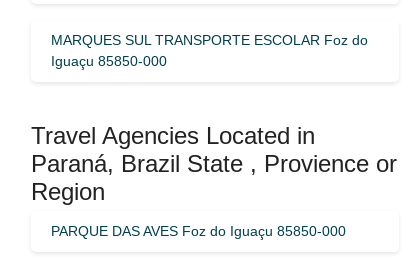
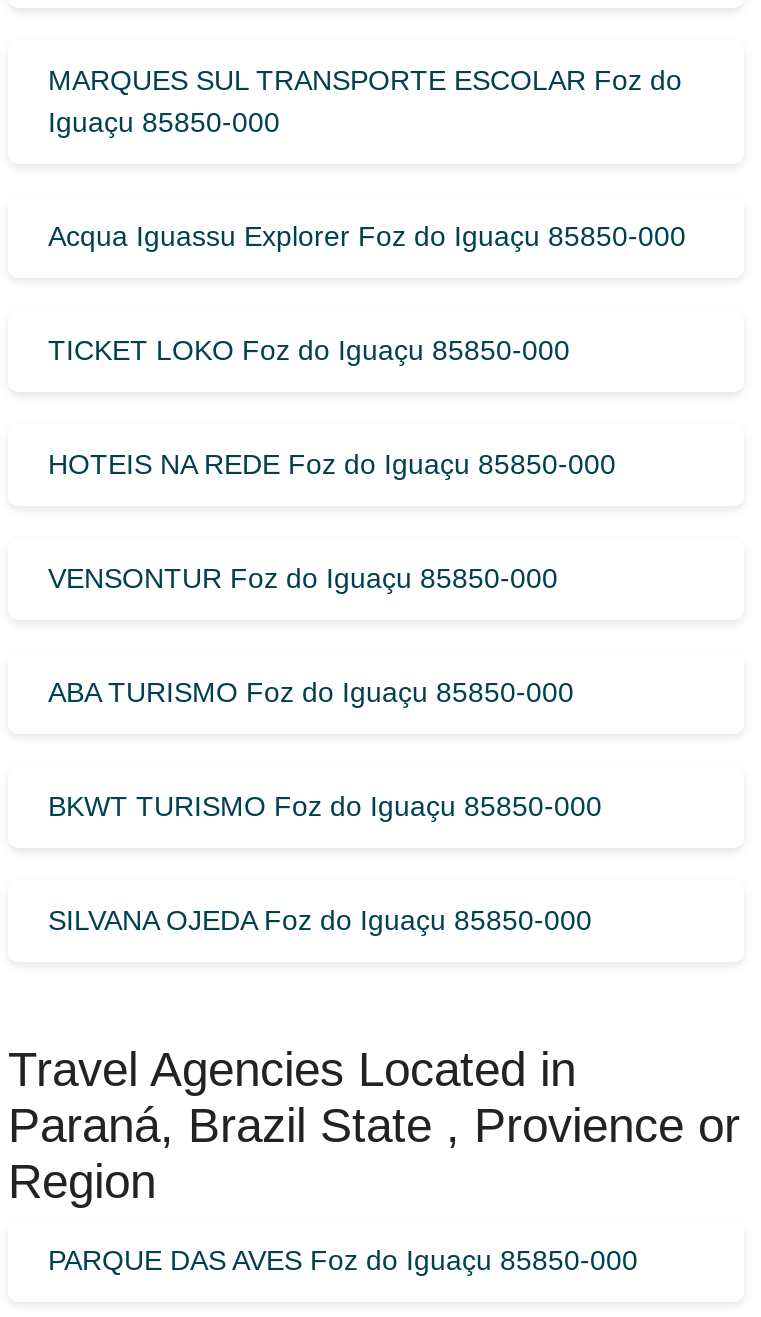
+ Acqua Iguassu Explorer Foz do Iguaçu 85850-000

+ TICKET LOKO Foz do Iguaçu 85850-000

+ HOTEIS NA REDE Foz do Iguaçu 85850-000

+ VENSONTUR Foz do Iguaçu 85850-000

+ ABA TURISMO Foz do Iguaçu 85850-000

+ BKWT TURISMO Foz do Iguaçu 85850-000

+ SILVANA OJEDA Foz do Iguaçu 85850-000
